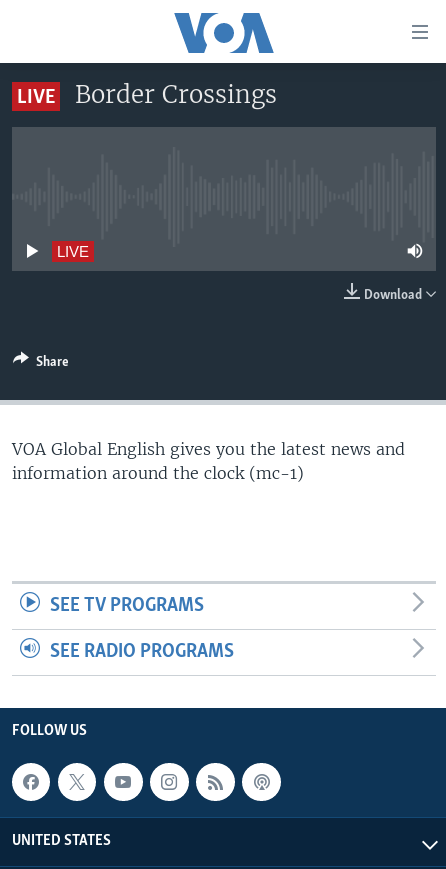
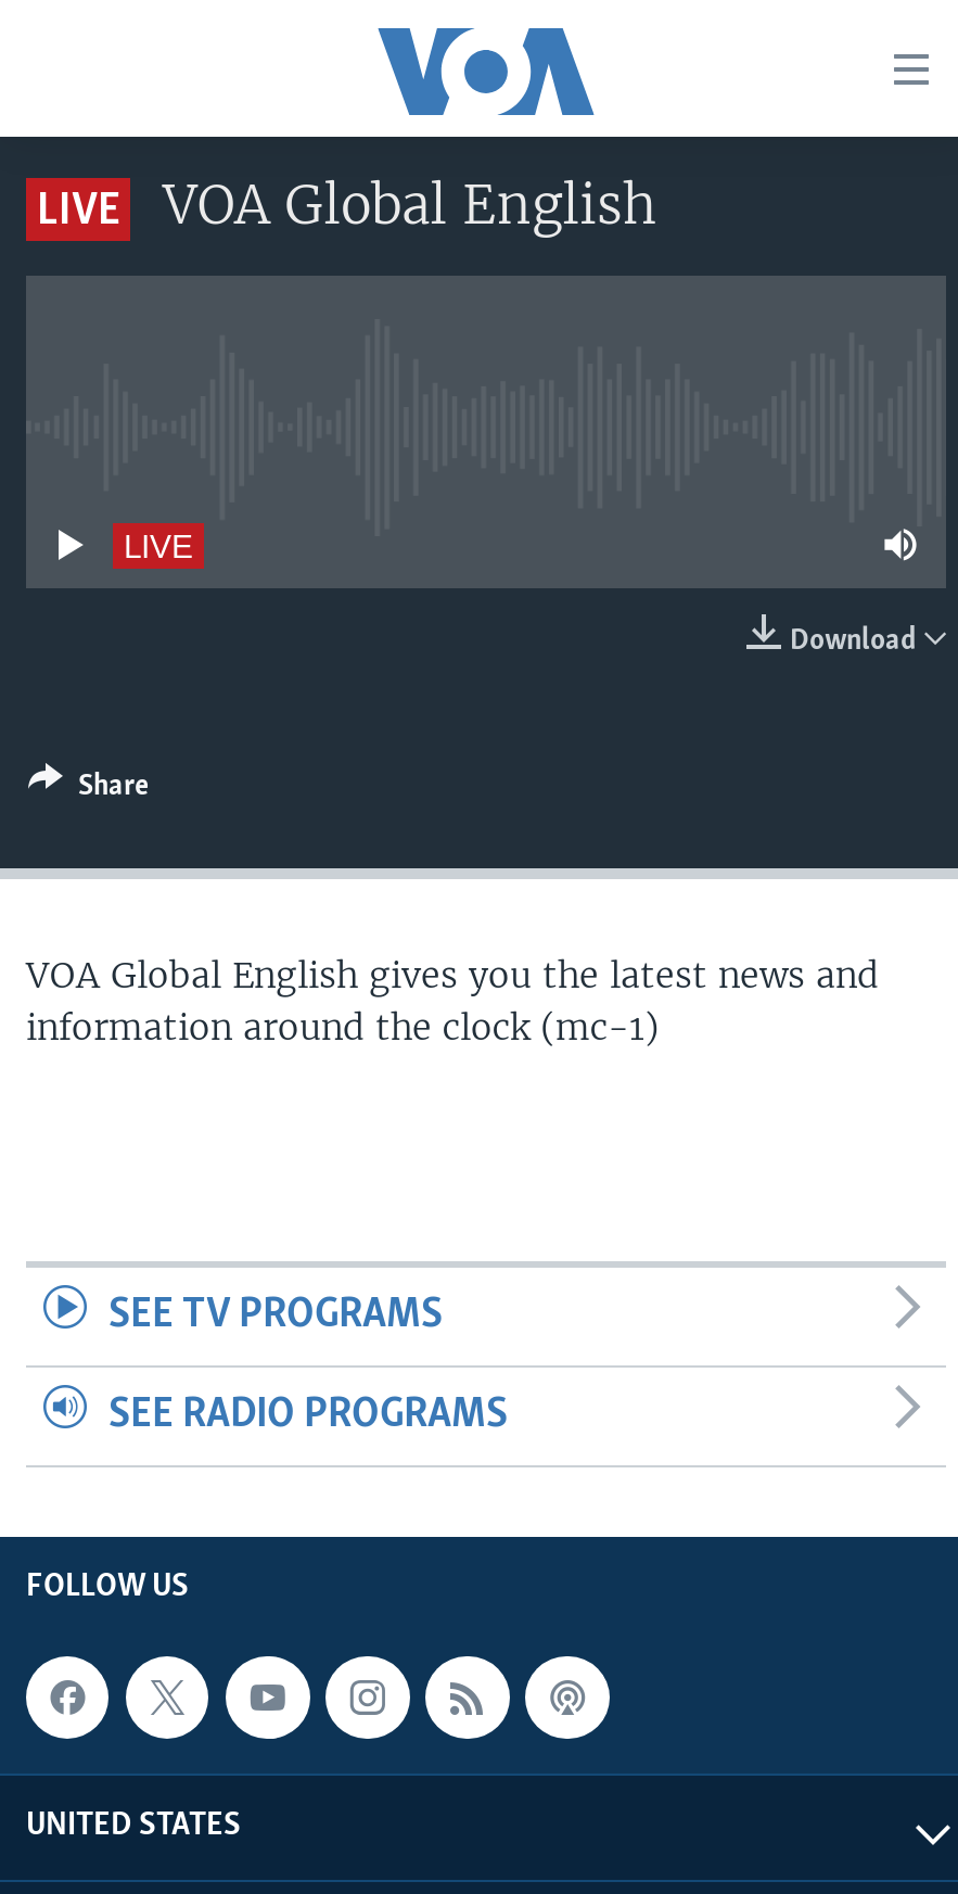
- Border Crossings
+ VOA Global English
